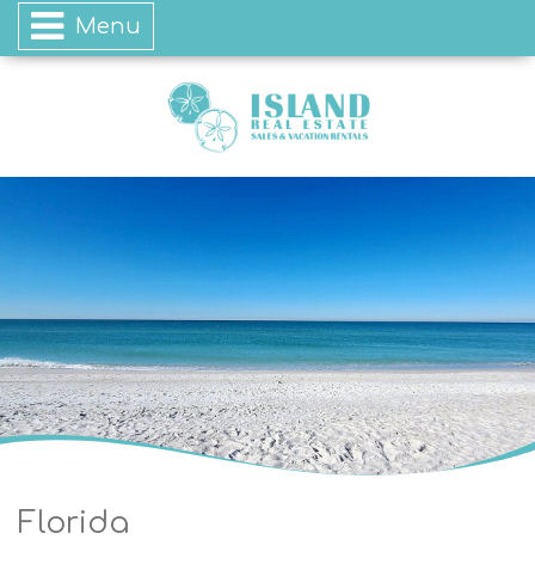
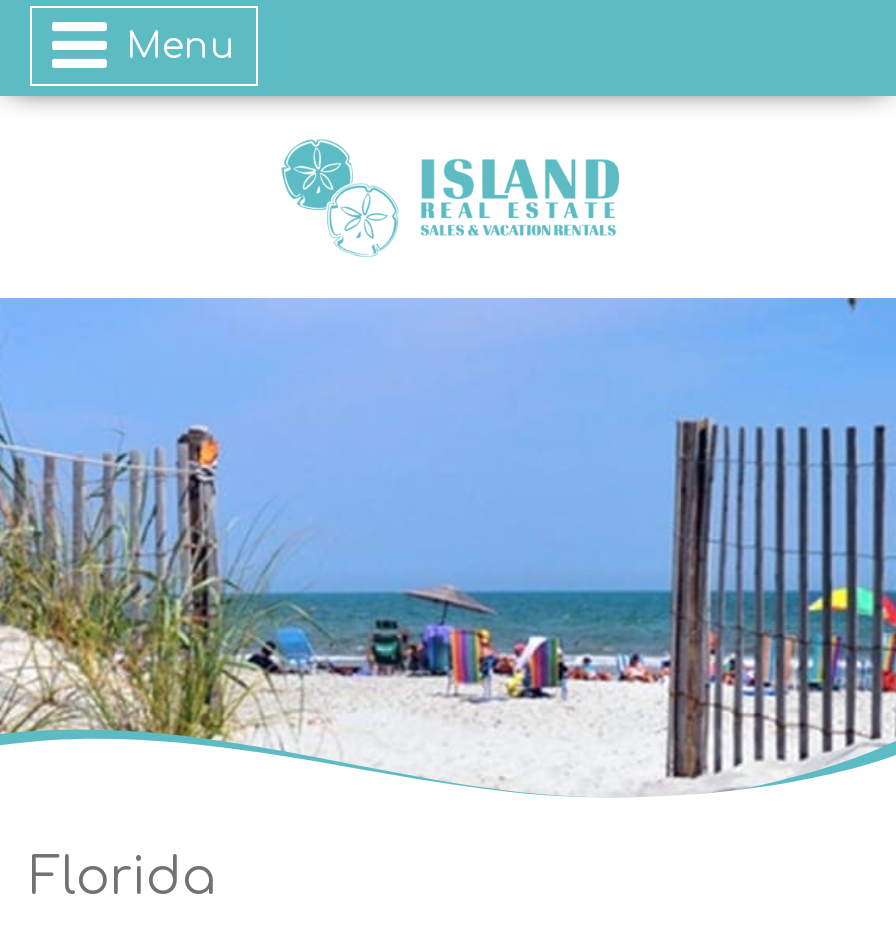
- [image]
+ [image]
